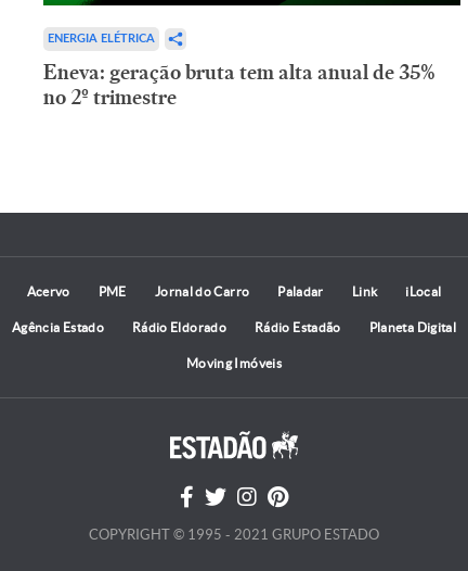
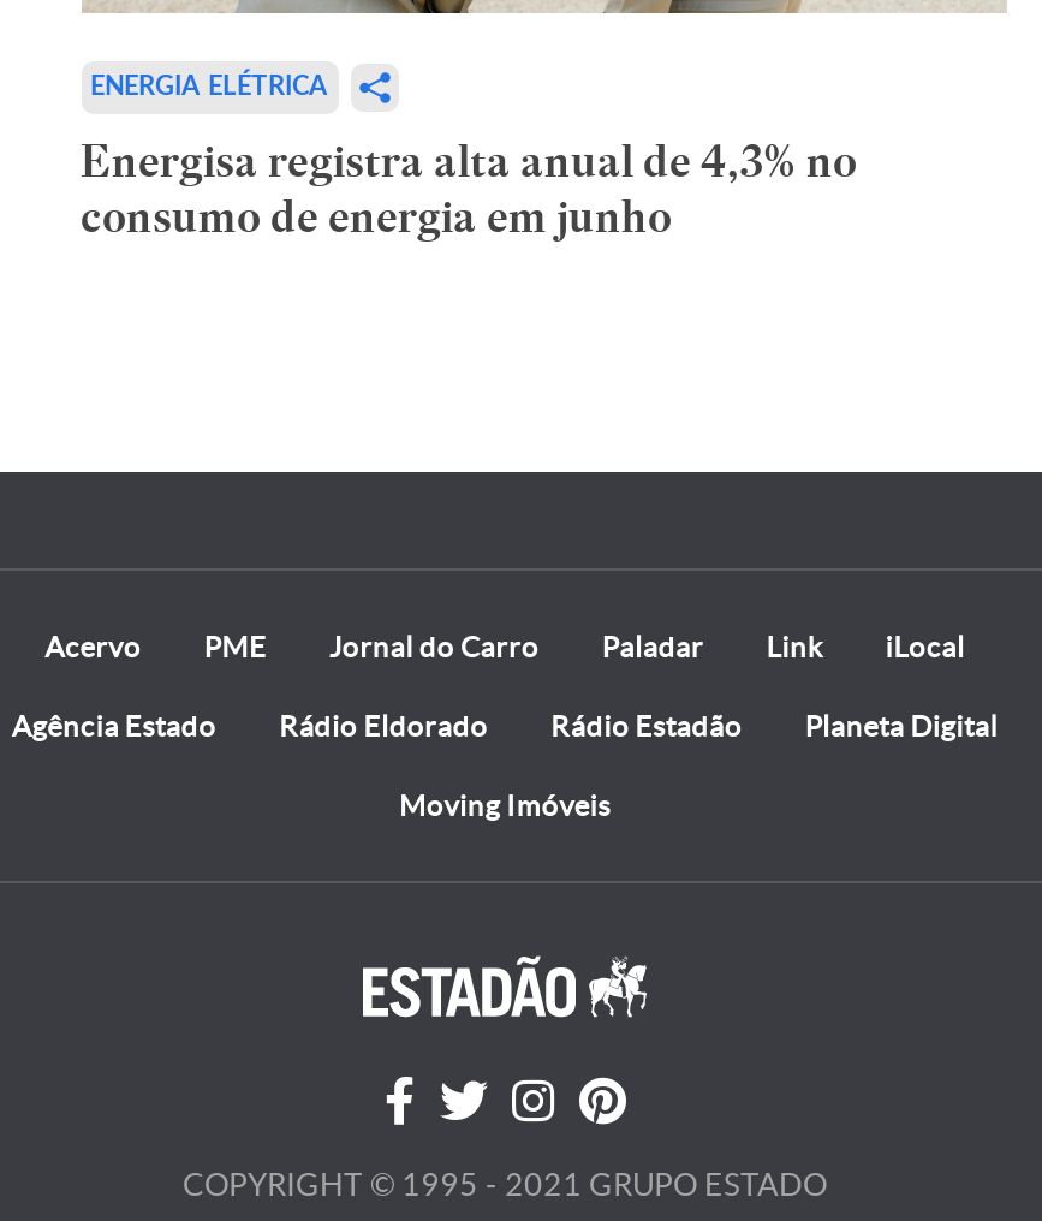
- Eneva: geração bruta tem alta anual de 35%
- no 2º trimestre
+ Energisa registra alta anual de 4,3% no
+ consumo de energia em junho
